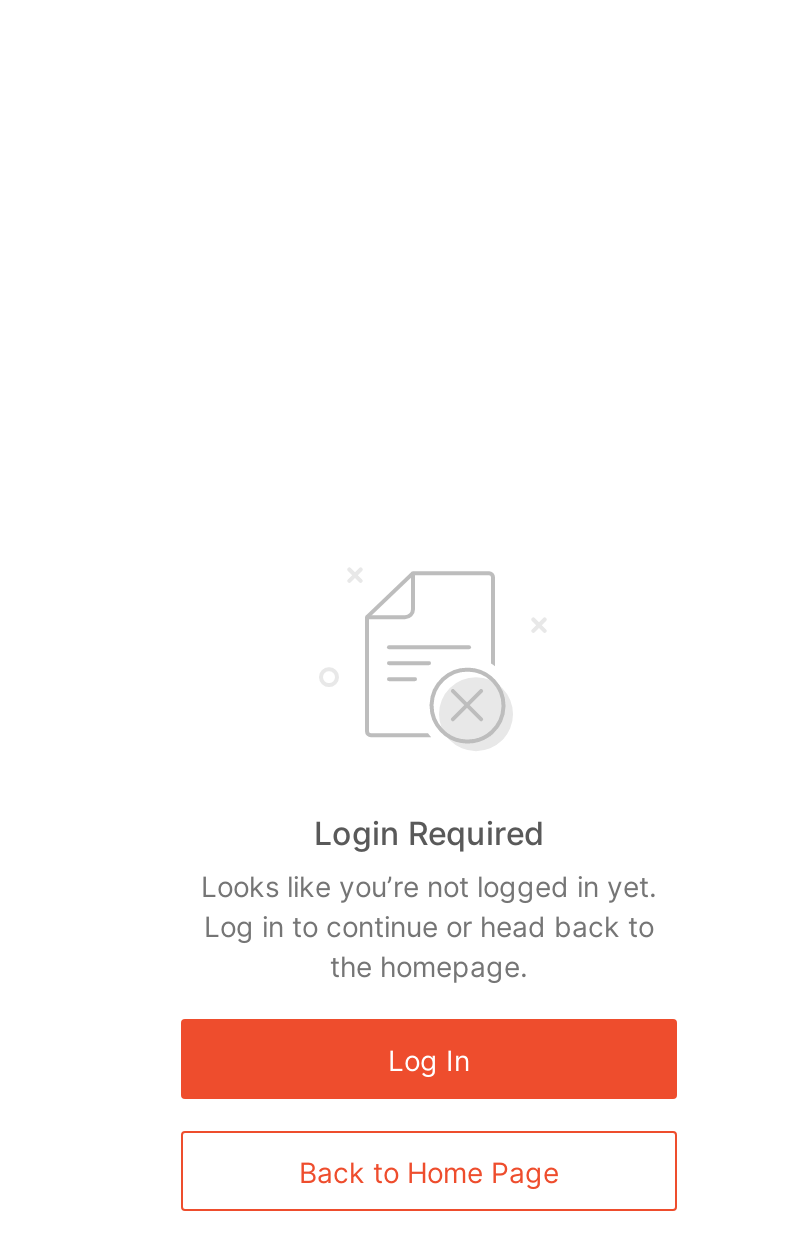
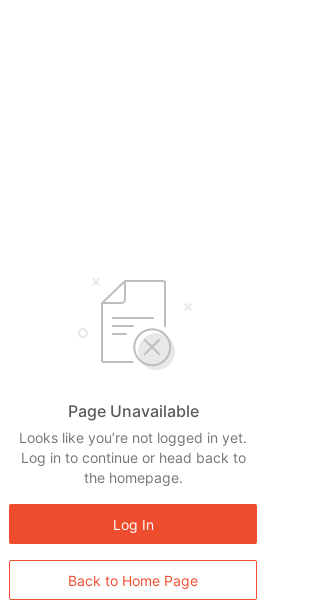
- Login Required
+ Page Unavailable
